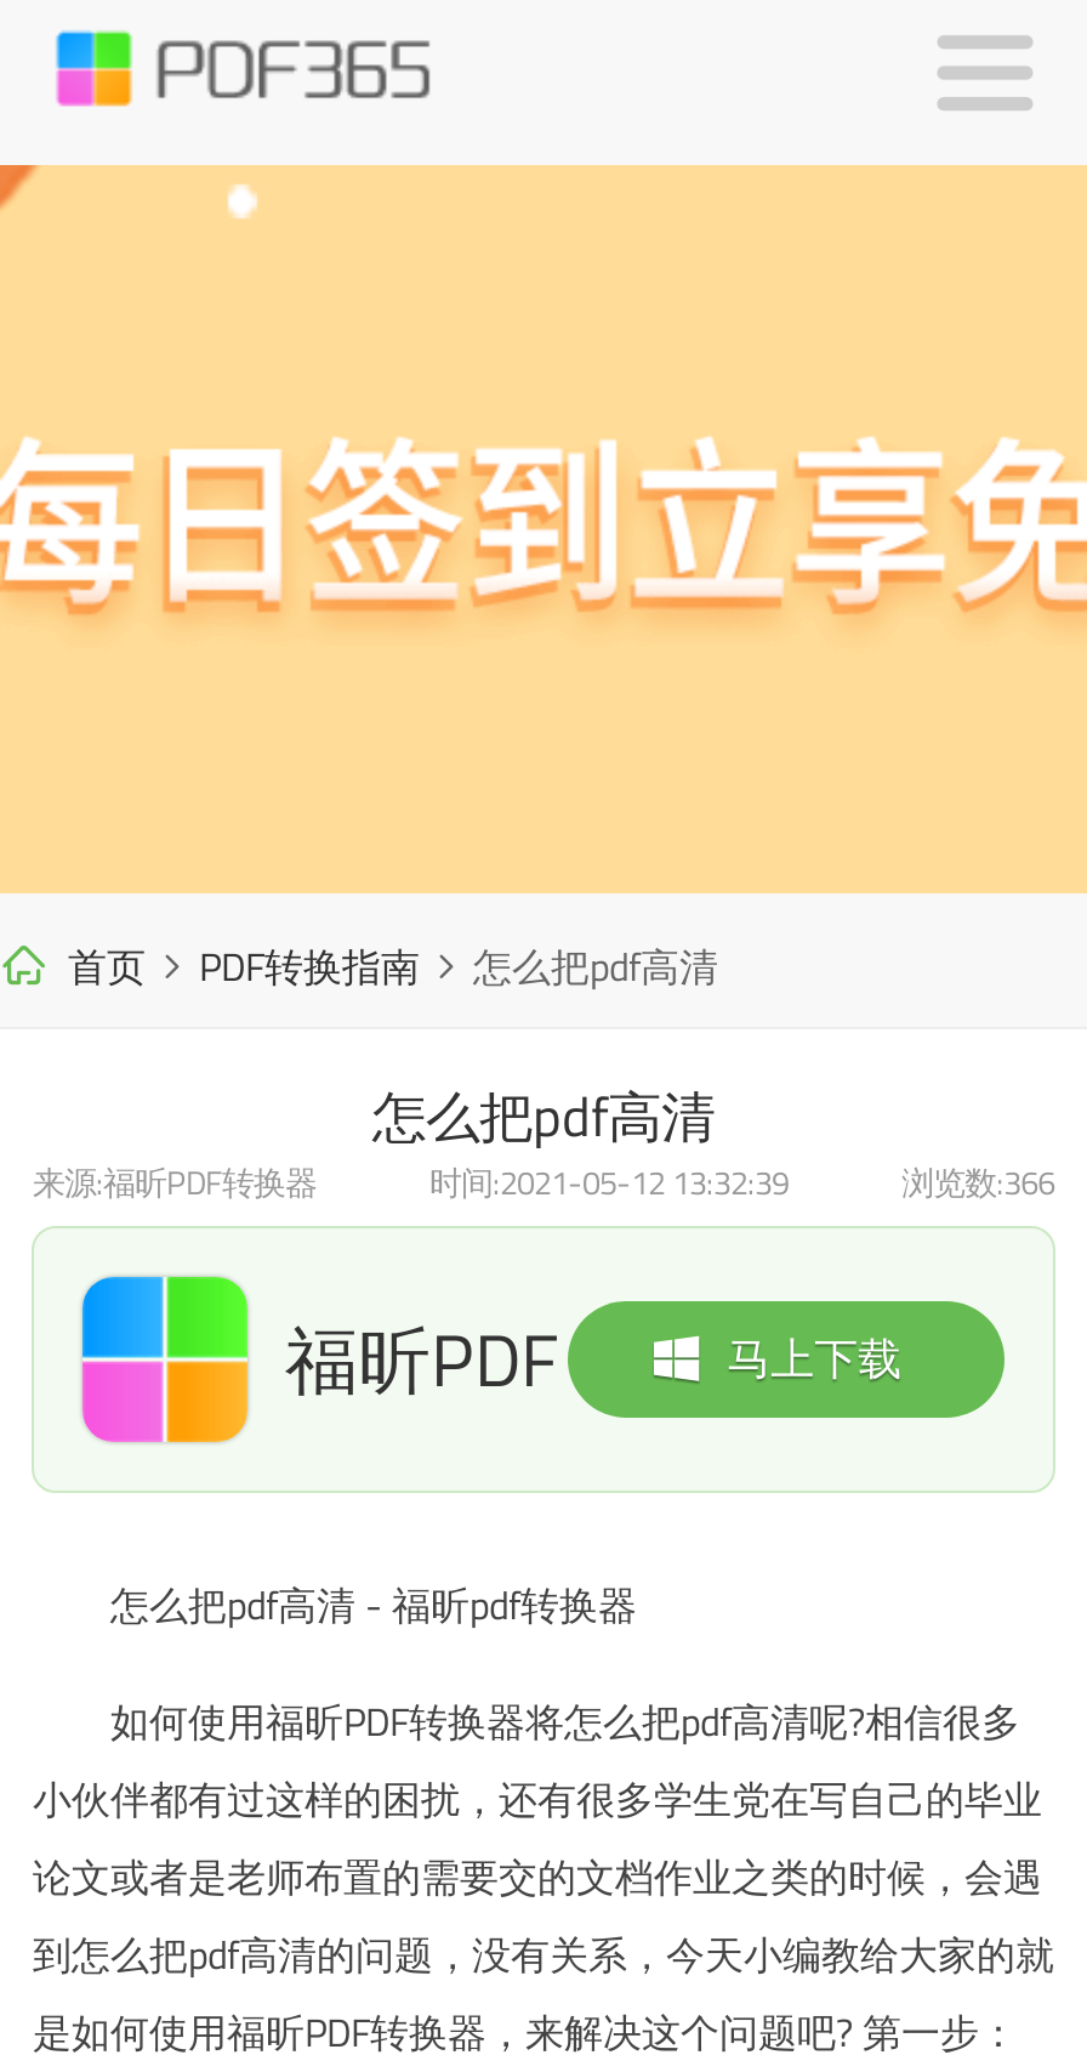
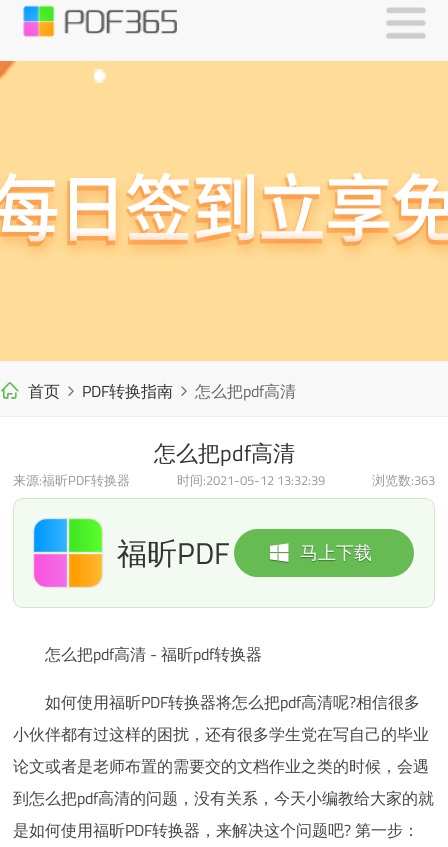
- 浏览数:366
+ 浏览数:363
